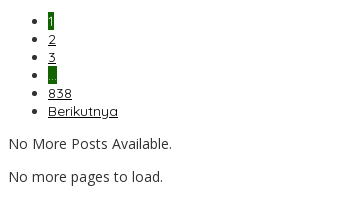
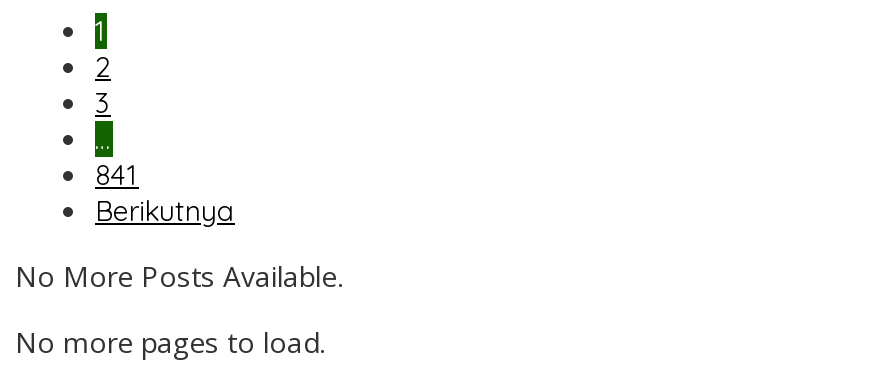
- 838
+ 841
